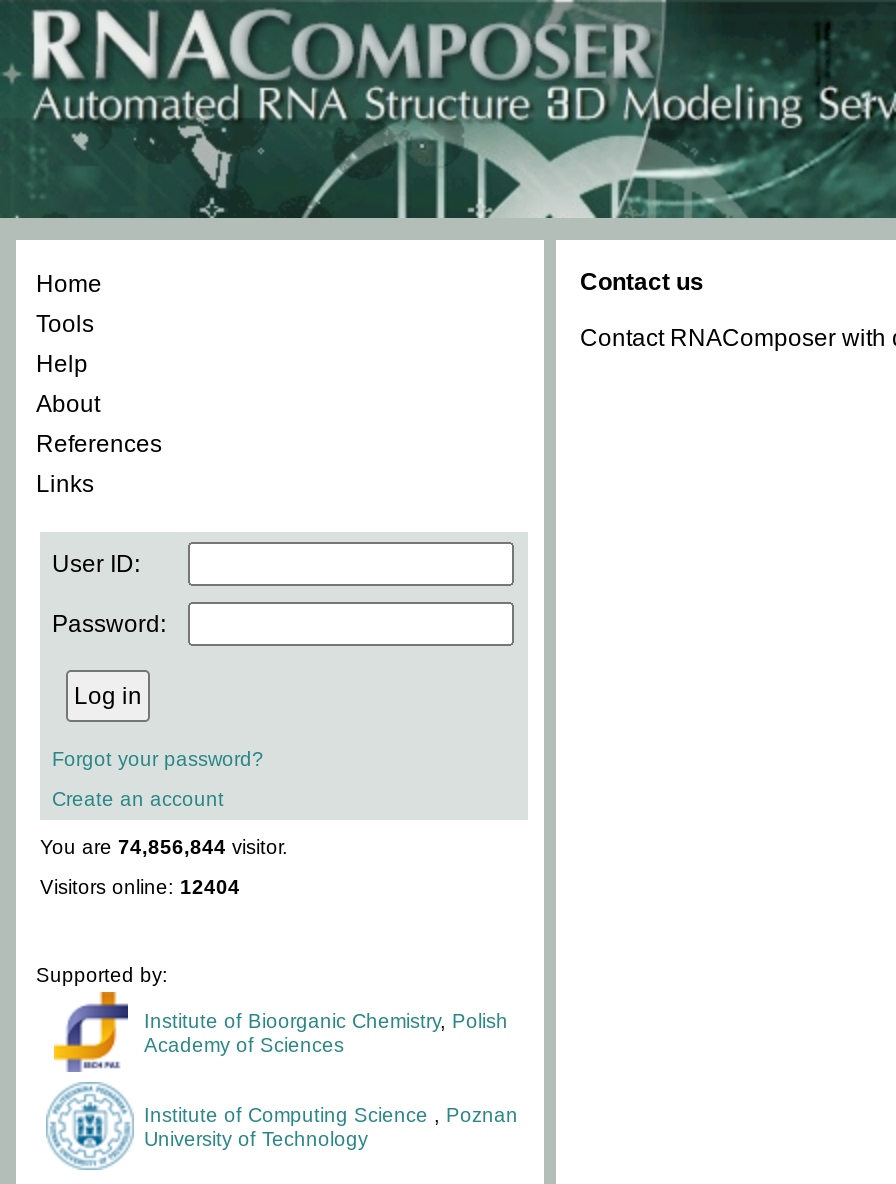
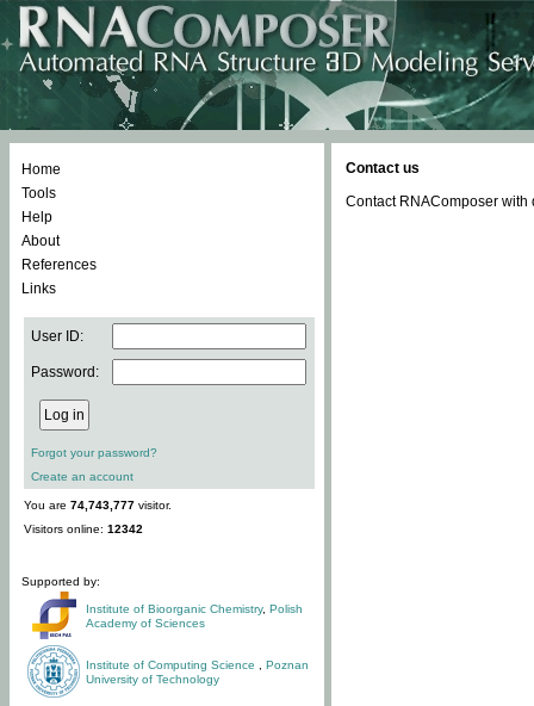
- You are 74,856,844 visitor.
+ You are 74,743,777 visitor.

- Visitors online: 12404
+ Visitors online: 12342
